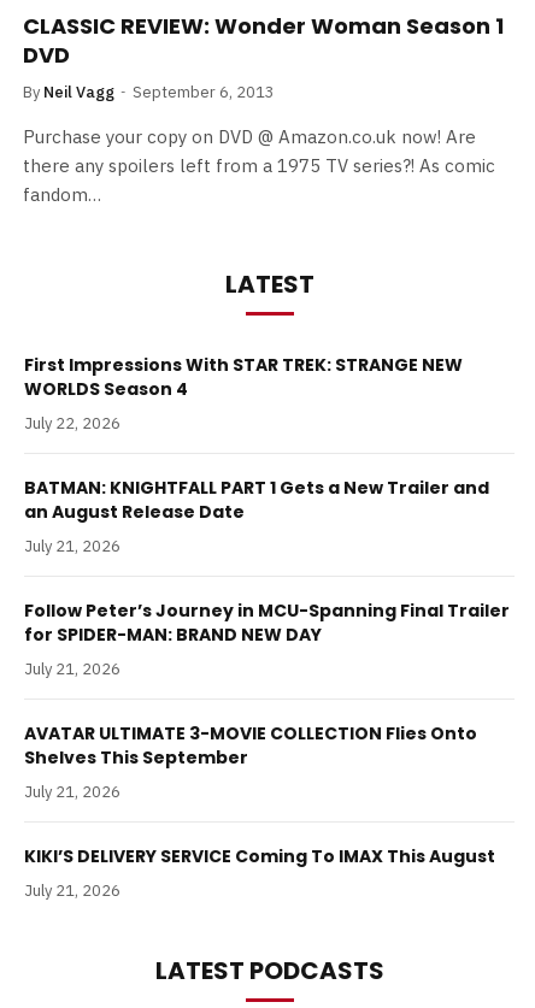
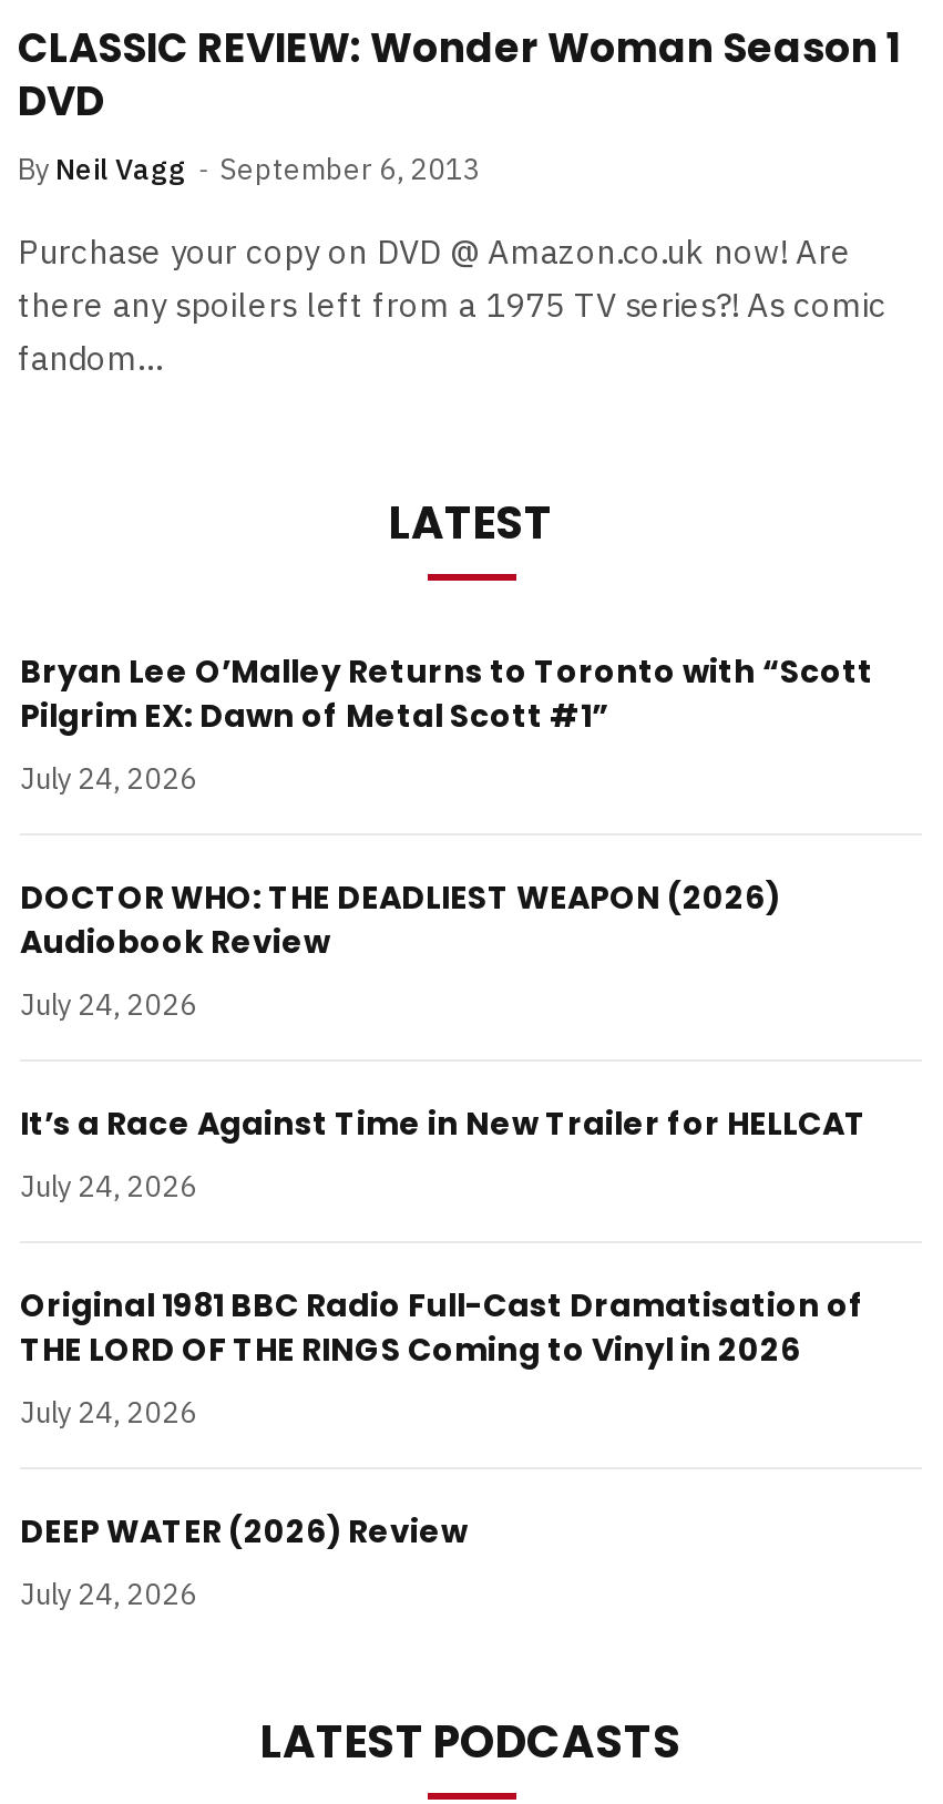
- First Impressions With STAR TREK: STRANGE NEW
- WORLDS Season 4
+ Bryan Lee O’Malley Returns to Toronto with “Scott
+ Pilgrim EX: Dawn of Metal Scott #1”

- July 22, 2026
+ July 24, 2026

- BATMAN: KNIGHTFALL PART 1 Gets a New Trailer and
- an August Release Date
+ DOCTOR WHO: THE DEADLIEST WEAPON (2026)
+ Audiobook Review

- July 21, 2026
+ July 24, 2026

- Follow Peter’s Journey in MCU-Spanning Final Trailer
- for SPIDER-MAN: BRAND NEW DAY
+ It’s a Race Against Time in New Trailer for HELLCAT

- July 21, 2026
+ July 24, 2026

- AVATAR ULTIMATE 3-MOVIE COLLECTION Flies Onto
- Shelves This September
+ Original 1981 BBC Radio Full-Cast Dramatisation of
+ THE LORD OF THE RINGS Coming to Vinyl in 2026

- July 21, 2026
+ July 24, 2026

- KIKI’S DELIVERY SERVICE Coming To IMAX This August
+ DEEP WATER (2026) Review

- July 21, 2026
+ July 24, 2026
